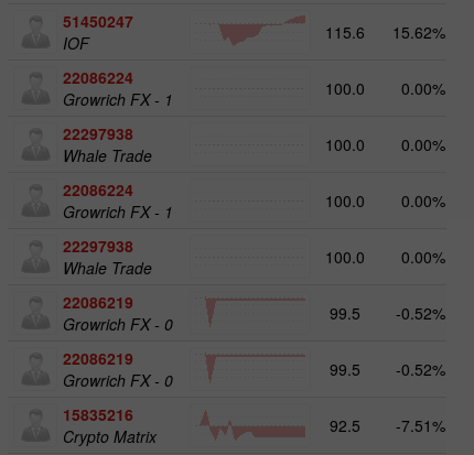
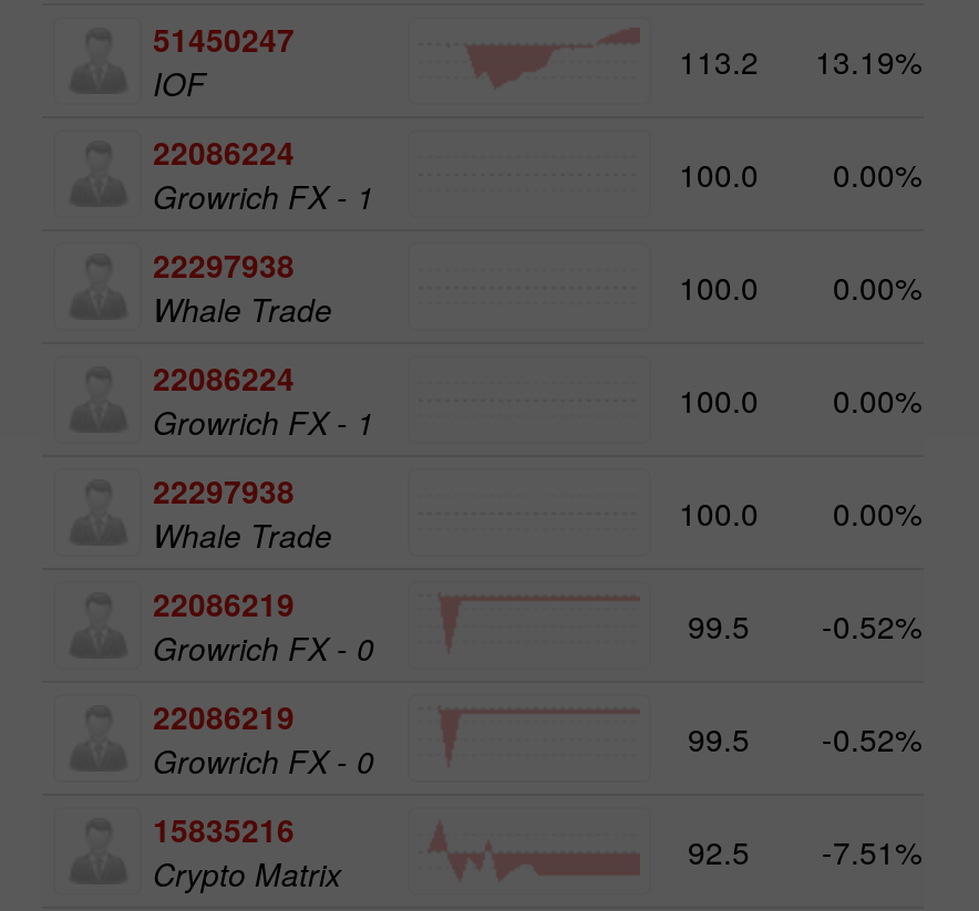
- 115.6
+ 113.2

- 15.62%
+ 13.19%
